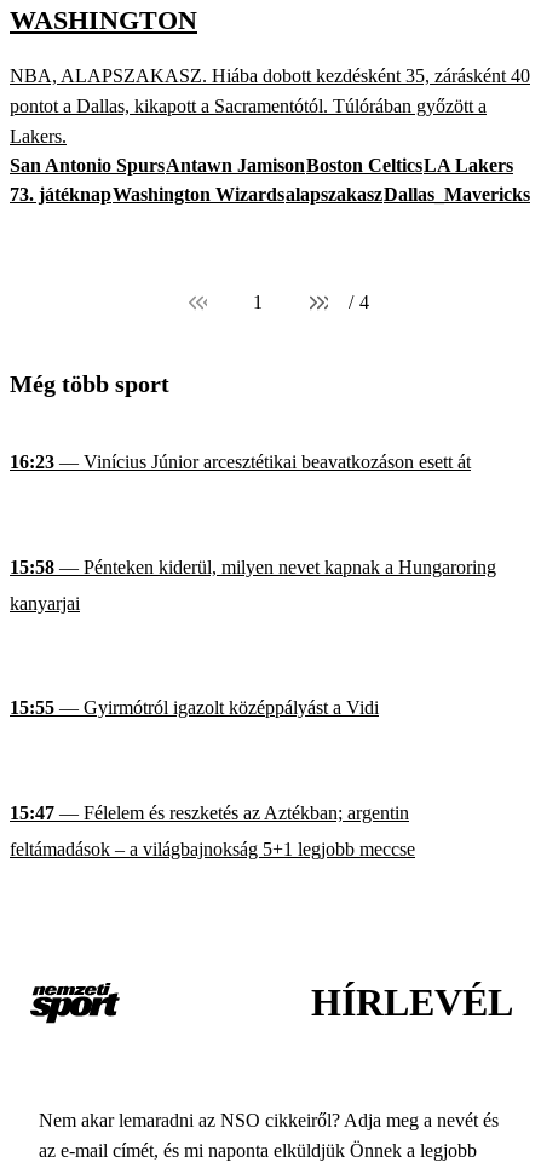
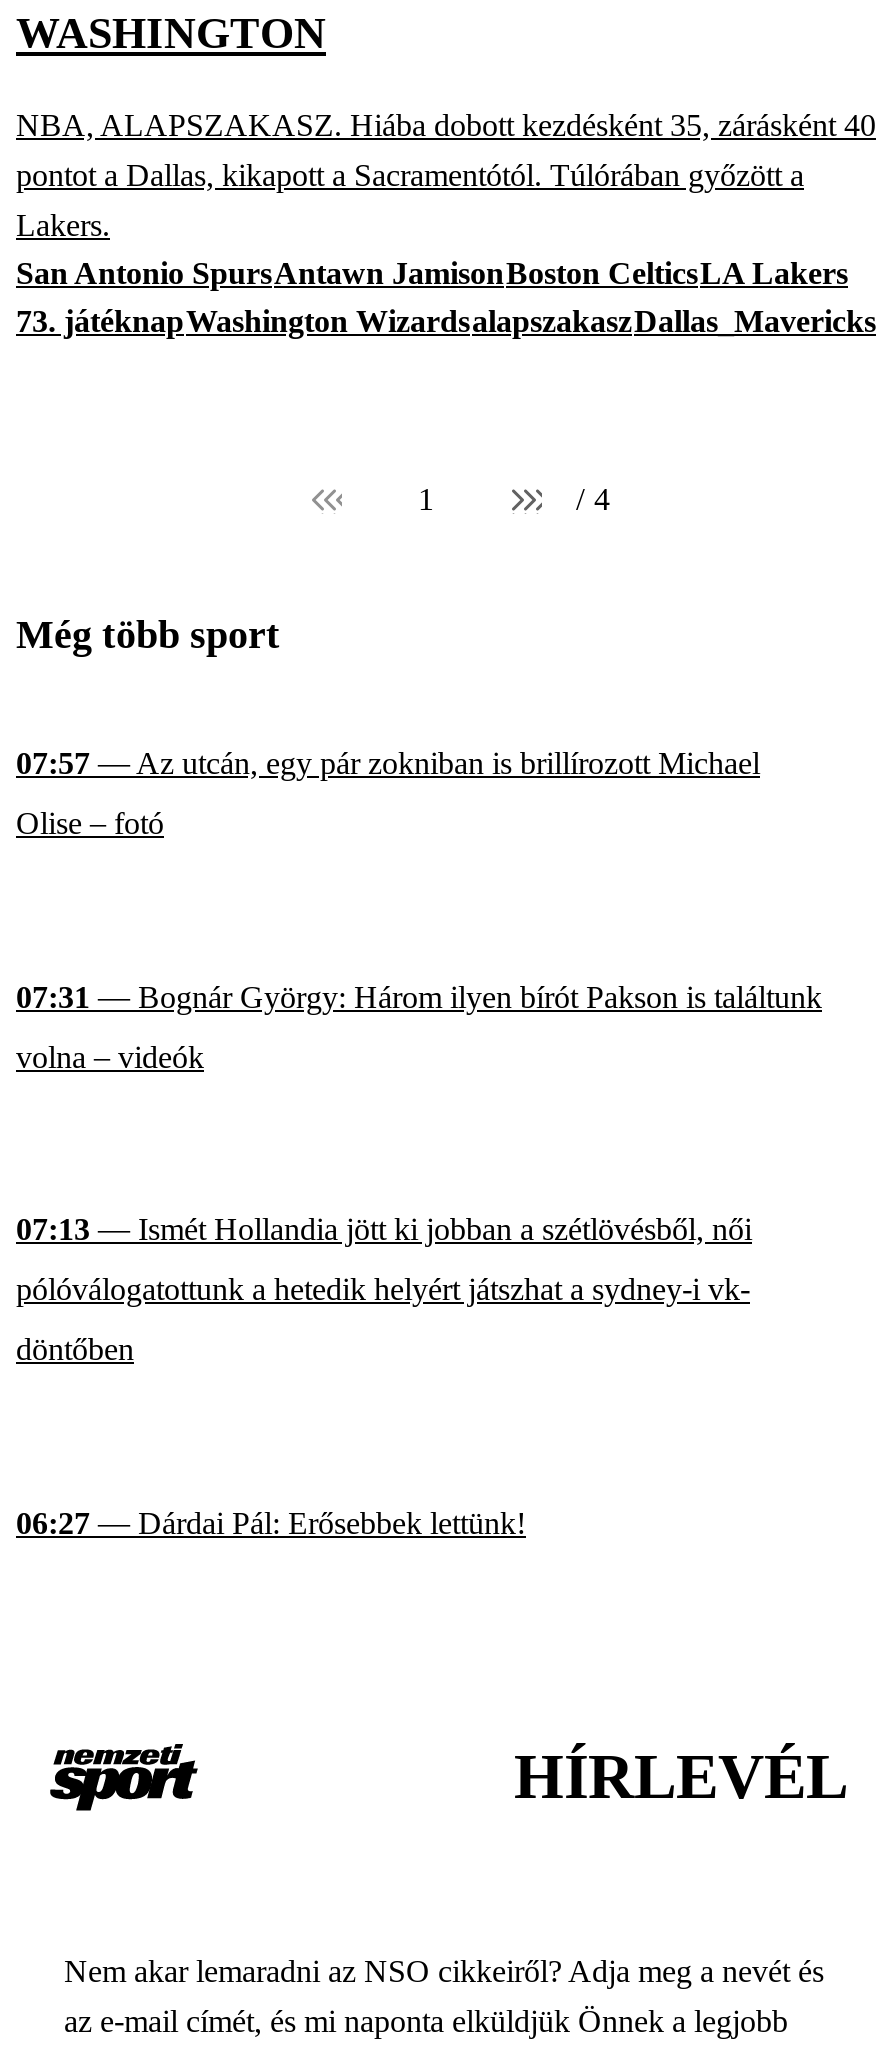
- 16:23 — Vinícius Júnior arcesztétikai beavatkozáson esett át
+ 07:57 — Az utcán, egy pár zokniban is brillírozott Michael
+ Olise – fotó

- 15:58 — Pénteken kiderül, milyen nevet kapnak a Hungaroring
- kanyarjai
+ 07:31 — Bognár György: Három ilyen bírót Pakson is találtunk
+ volna – videók

- 15:55 — Gyirmótról igazolt középpályást a Vidi
+ 07:13 — Ismét Hollandia jött ki jobban a szétlövésből, női
+ pólóválogatottunk a hetedik helyért játszhat a sydney-i vk-
+ döntőben

- 15:47 — Félelem és reszketés az Aztékban; argentin
- feltámadások – a világbajnokság 5+1 legjobb meccse
+ 06:27 — Dárdai Pál: Erősebbek lettünk!
